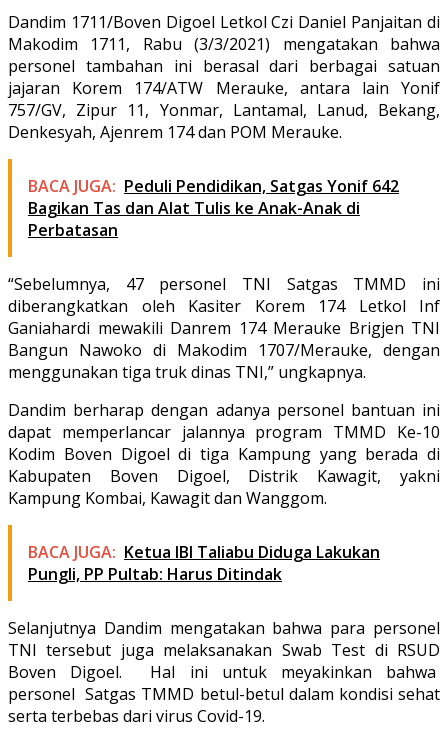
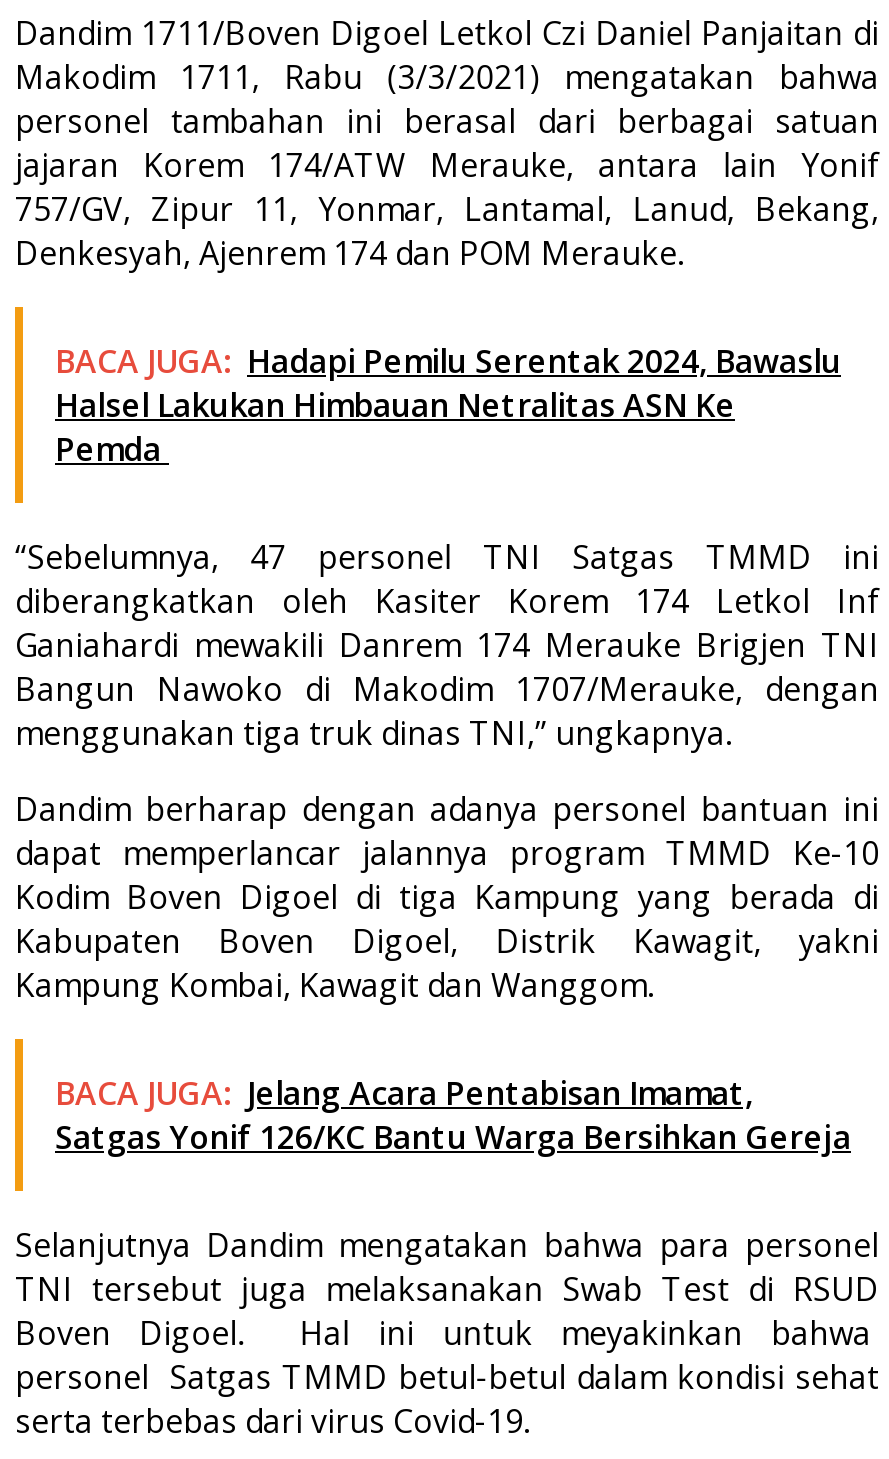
- BACA JUGA: Peduli Pendidikan, Satgas Yonif 642
- Bagikan Tas dan Alat Tulis ke Anak-Anak di
- Perbatasan
+ BACA JUGA: Hadapi Pemilu Serentak 2024, Bawaslu
+ Halsel Lakukan Himbauan Netralitas ASN Ke
+ Pemda

- BACA JUGA: Ketua IBI Taliabu Diduga Lakukan
- Pungli, PP Pultab: Harus Ditindak
+ BACA JUGA: Jelang Acara Pentabisan Imamat,
+ Satgas Yonif 126/KC Bantu Warga Bersihkan Gereja
